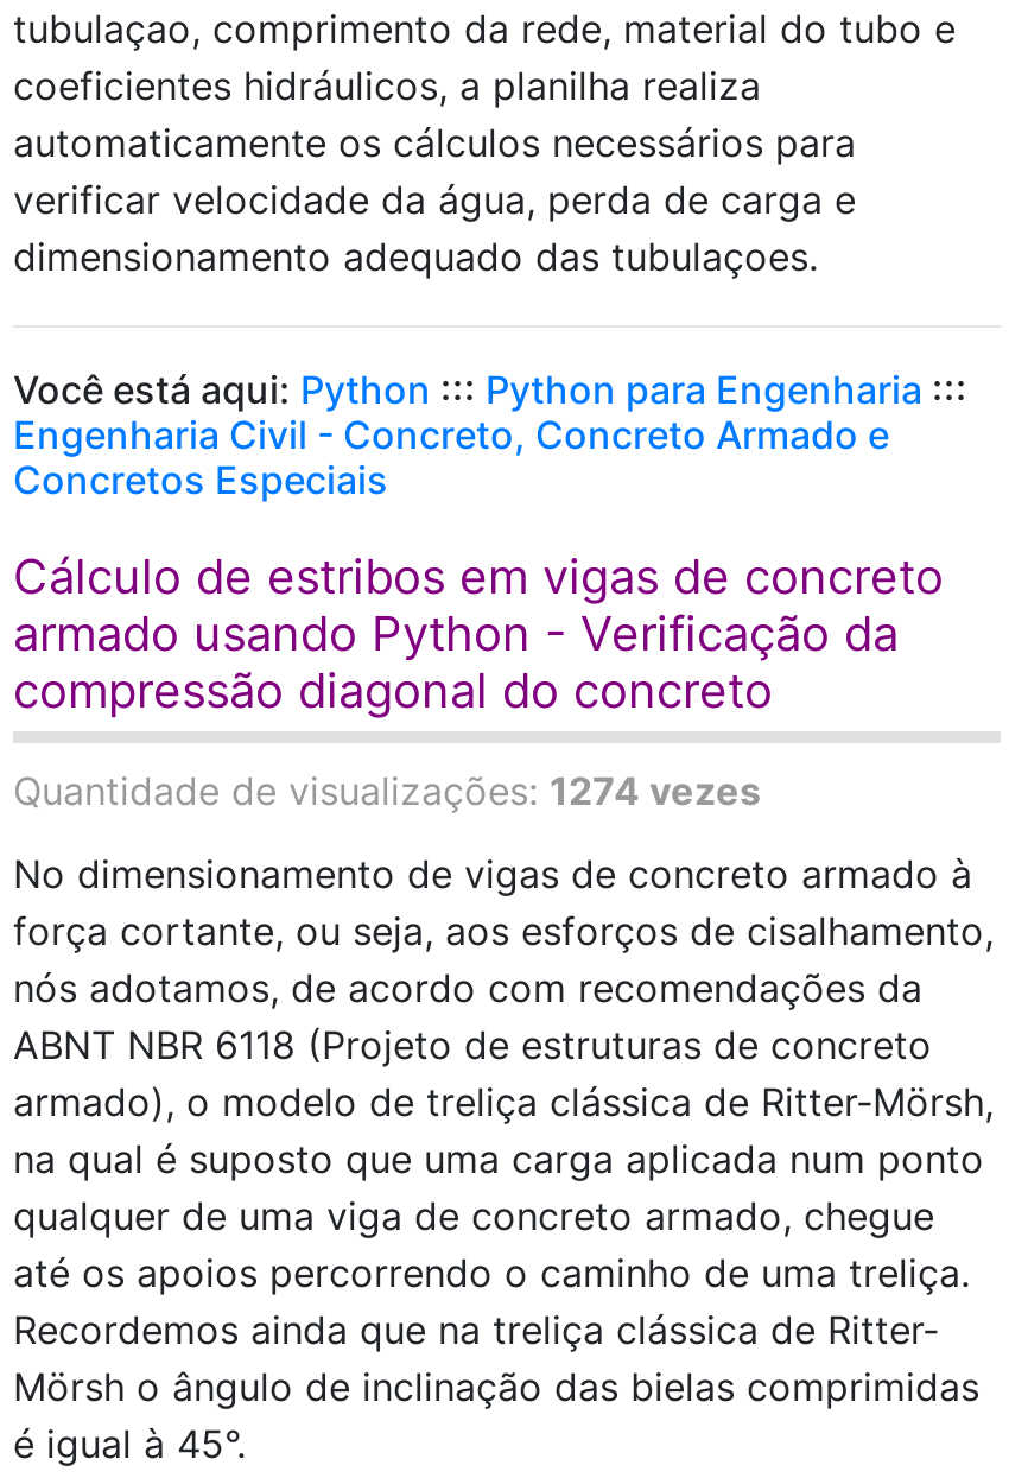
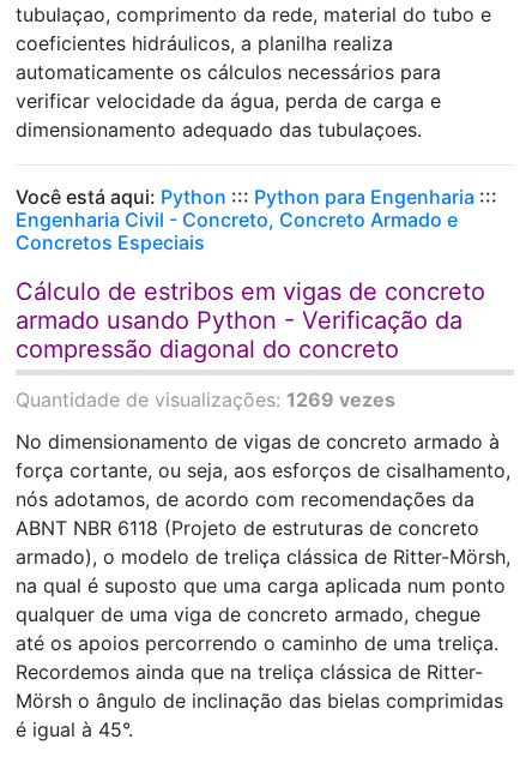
- Quantidade de visualizações: 1274 vezes
+ Quantidade de visualizações: 1269 vezes
